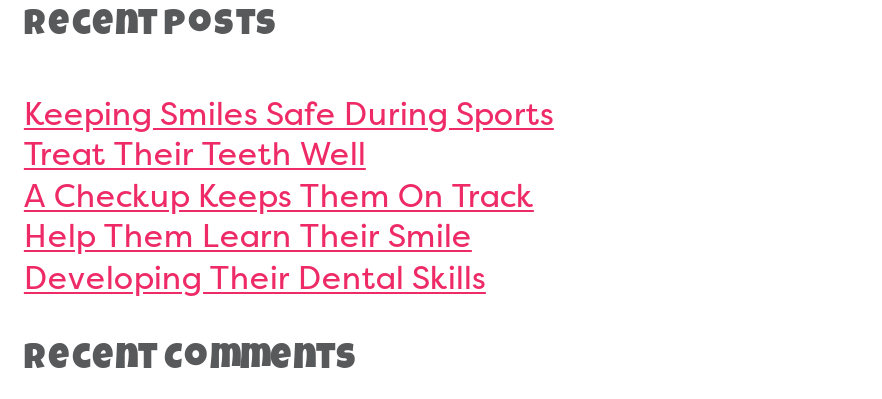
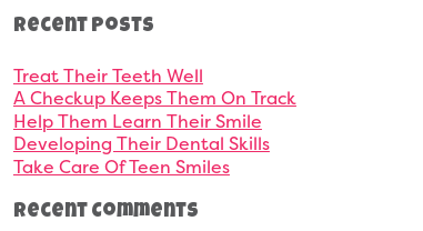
- Keeping Smiles Safe During Sports

moved up: Treat Their Teeth Well | A Checkup Keeps Them On Track | Help Them Learn Their Smile | Developing Their Dental Skills

+ Take Care Of Teen Smiles
